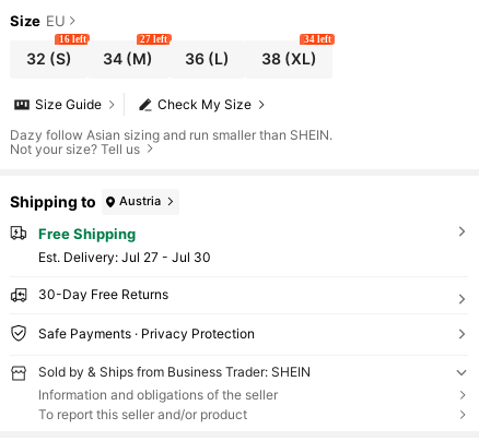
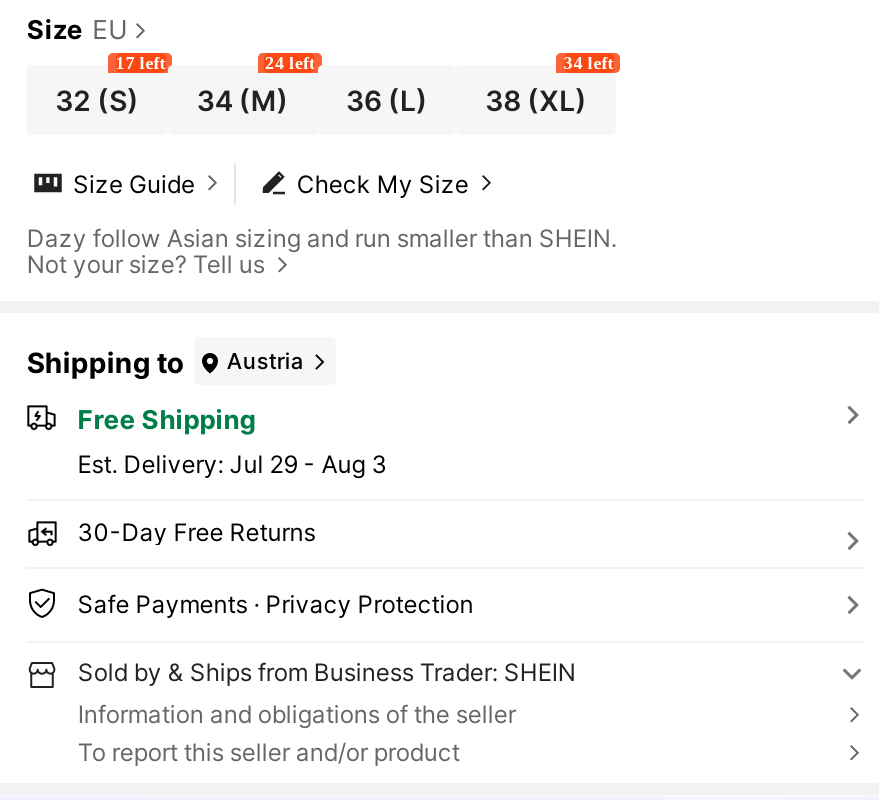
- 16 left
+ 17 left

- 27 left
+ 24 left

- Est. Delivery: Jul 27 - Jul 30
+ Est. Delivery: Jul 29 - Aug 3
